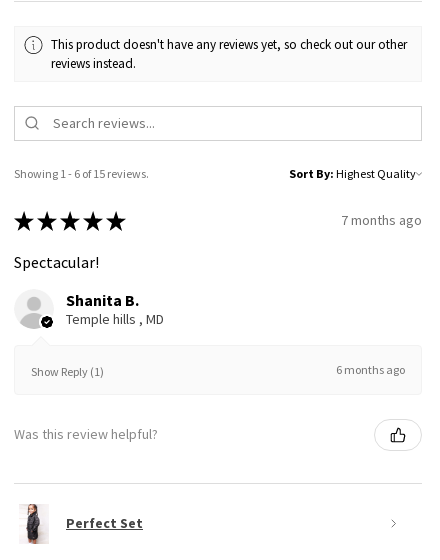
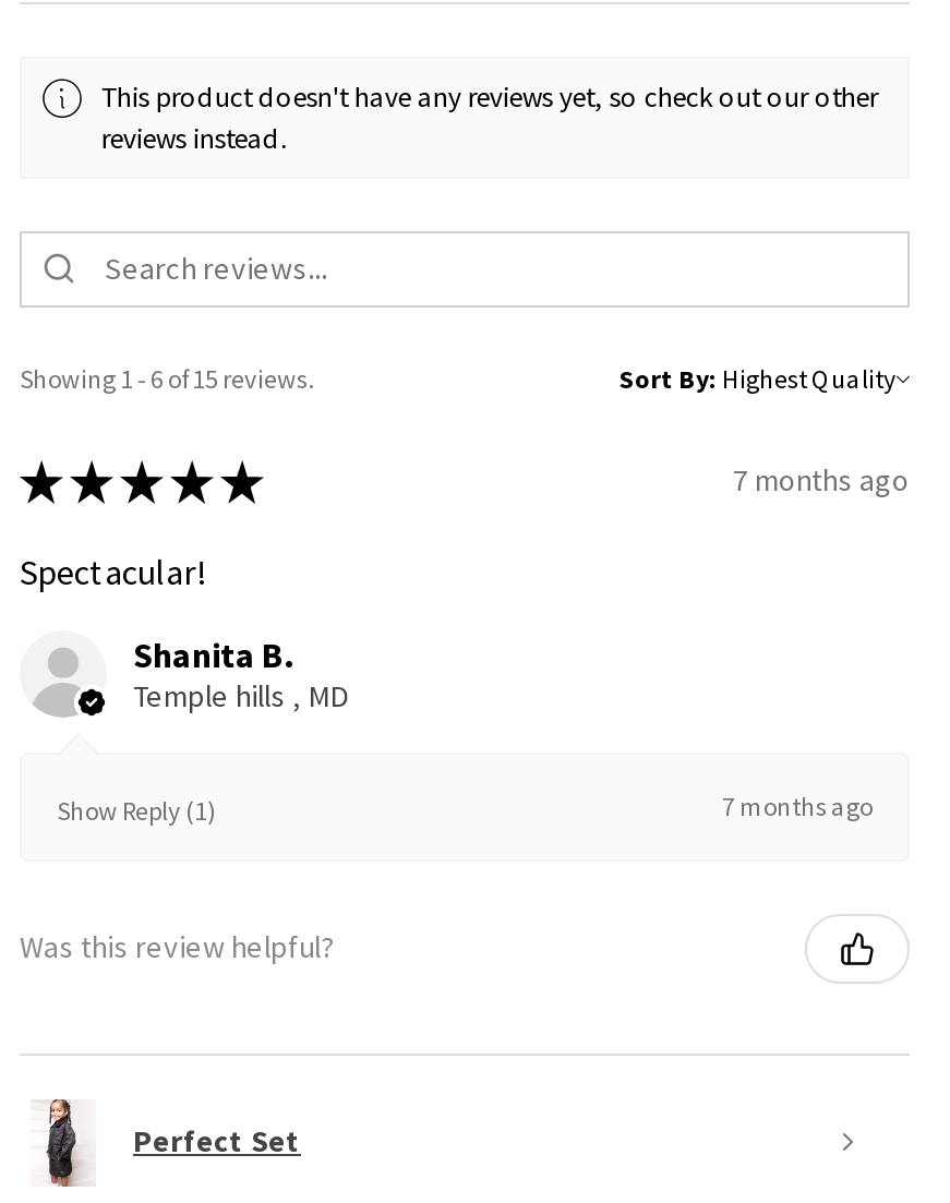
- 6 months ago
+ 7 months ago
